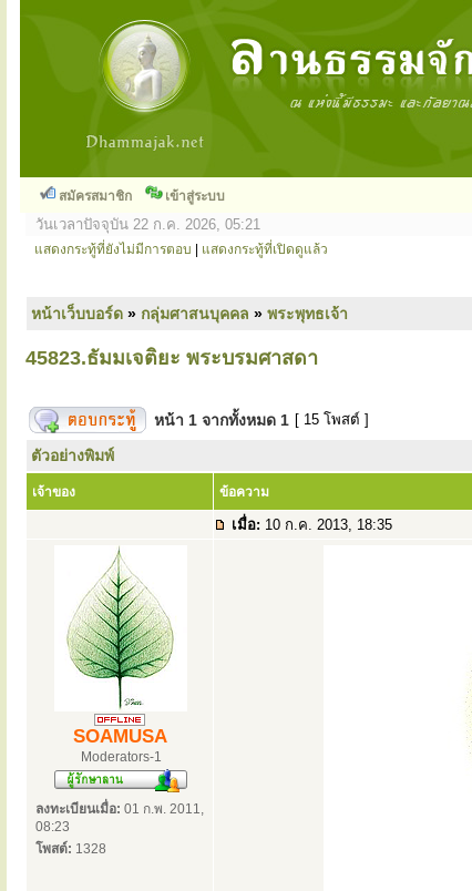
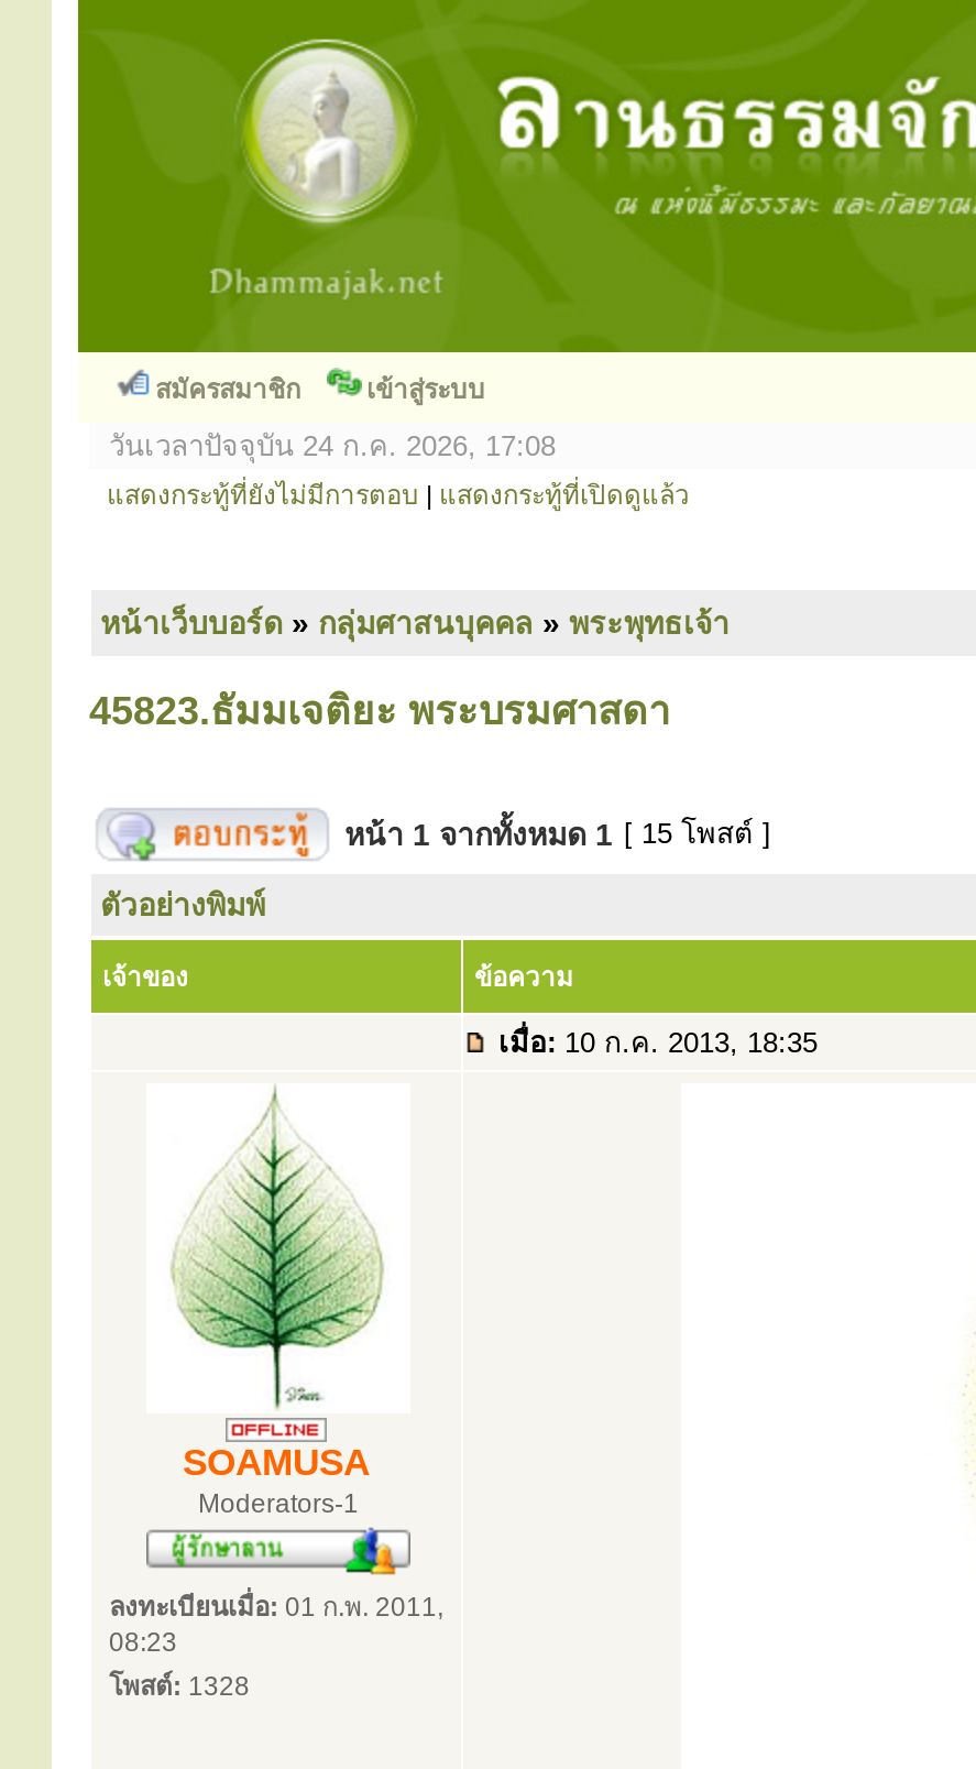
- วันเวลาปัจจุบัน 22 ก.ค. 2026, 05:21
+ วันเวลาปัจจุบัน 24 ก.ค. 2026, 17:08
